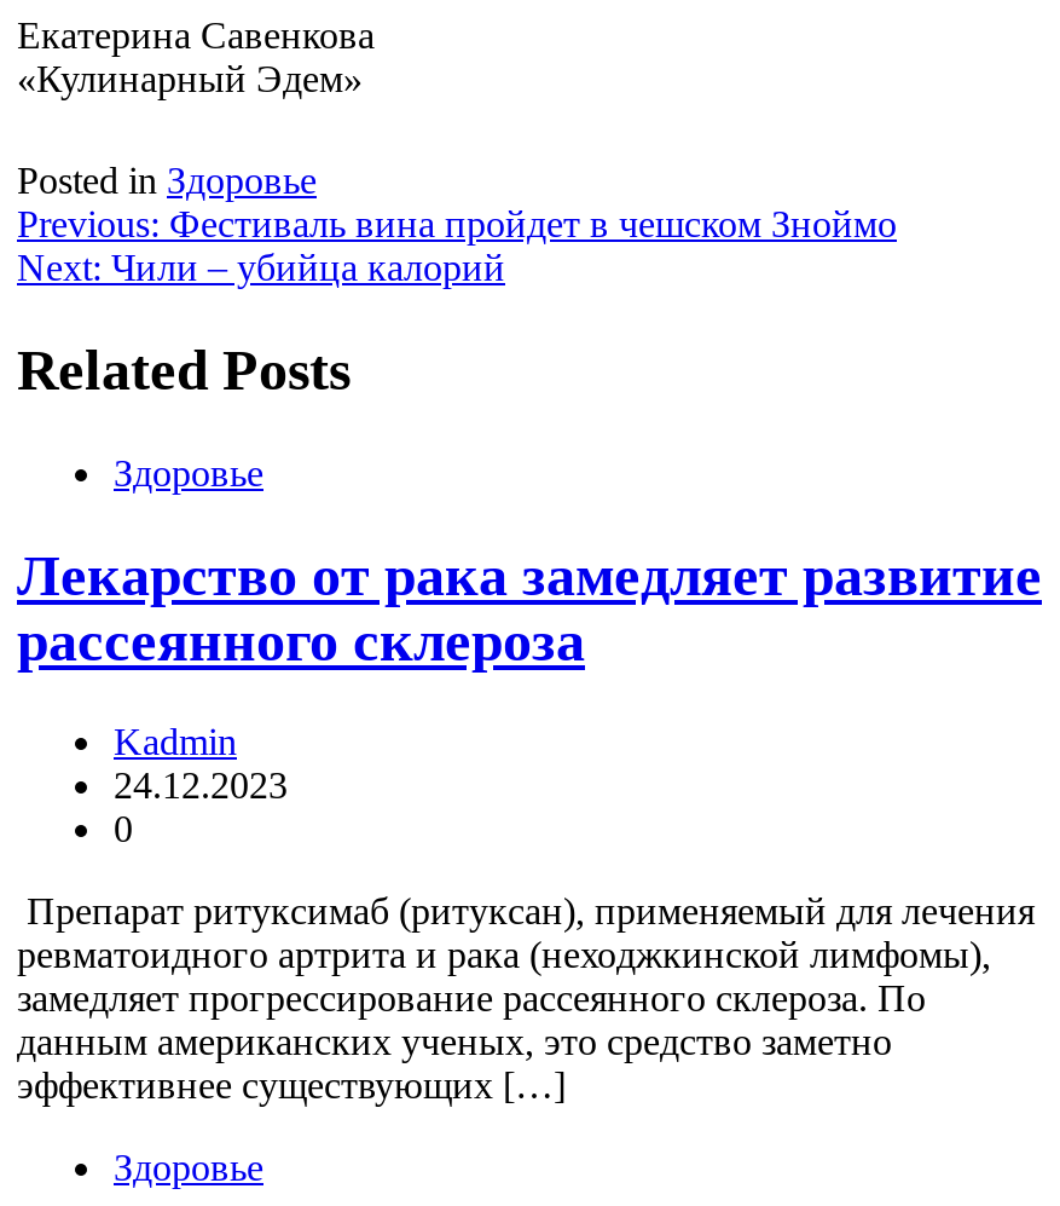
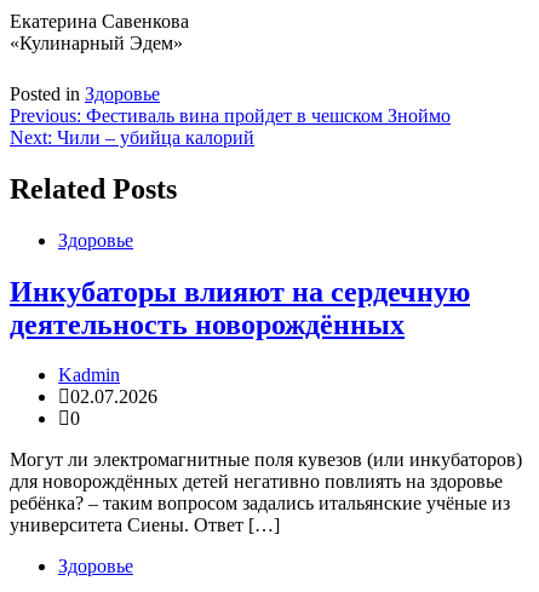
- Лекарство от рака замедляет развитие
- рассеянного склероза
+ Инкубаторы влияют на сердечную
+ деятельность новорождённых

- 24.12.2023
+ 02.07.2026

- Препарат ритуксимаб (ритуксан), применяемый для лечения
- ревматоидного артрита и рака (неходжкинской лимфомы),
- замедляет прогрессирование рассеянного склероза. По
- данным американских ученых, это средство заметно
- эффективнее существующих […]
+ Могут ли электромагнитные поля кувезов (или инкубаторов)
+ для новорождённых детей негативно повлиять на здоровье
+ ребёнка? – таким вопросом задались итальянские учёные из
+ университета Сиены. Ответ […]
